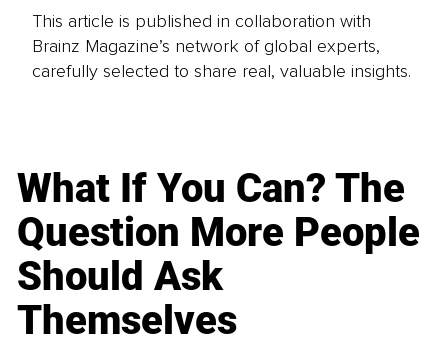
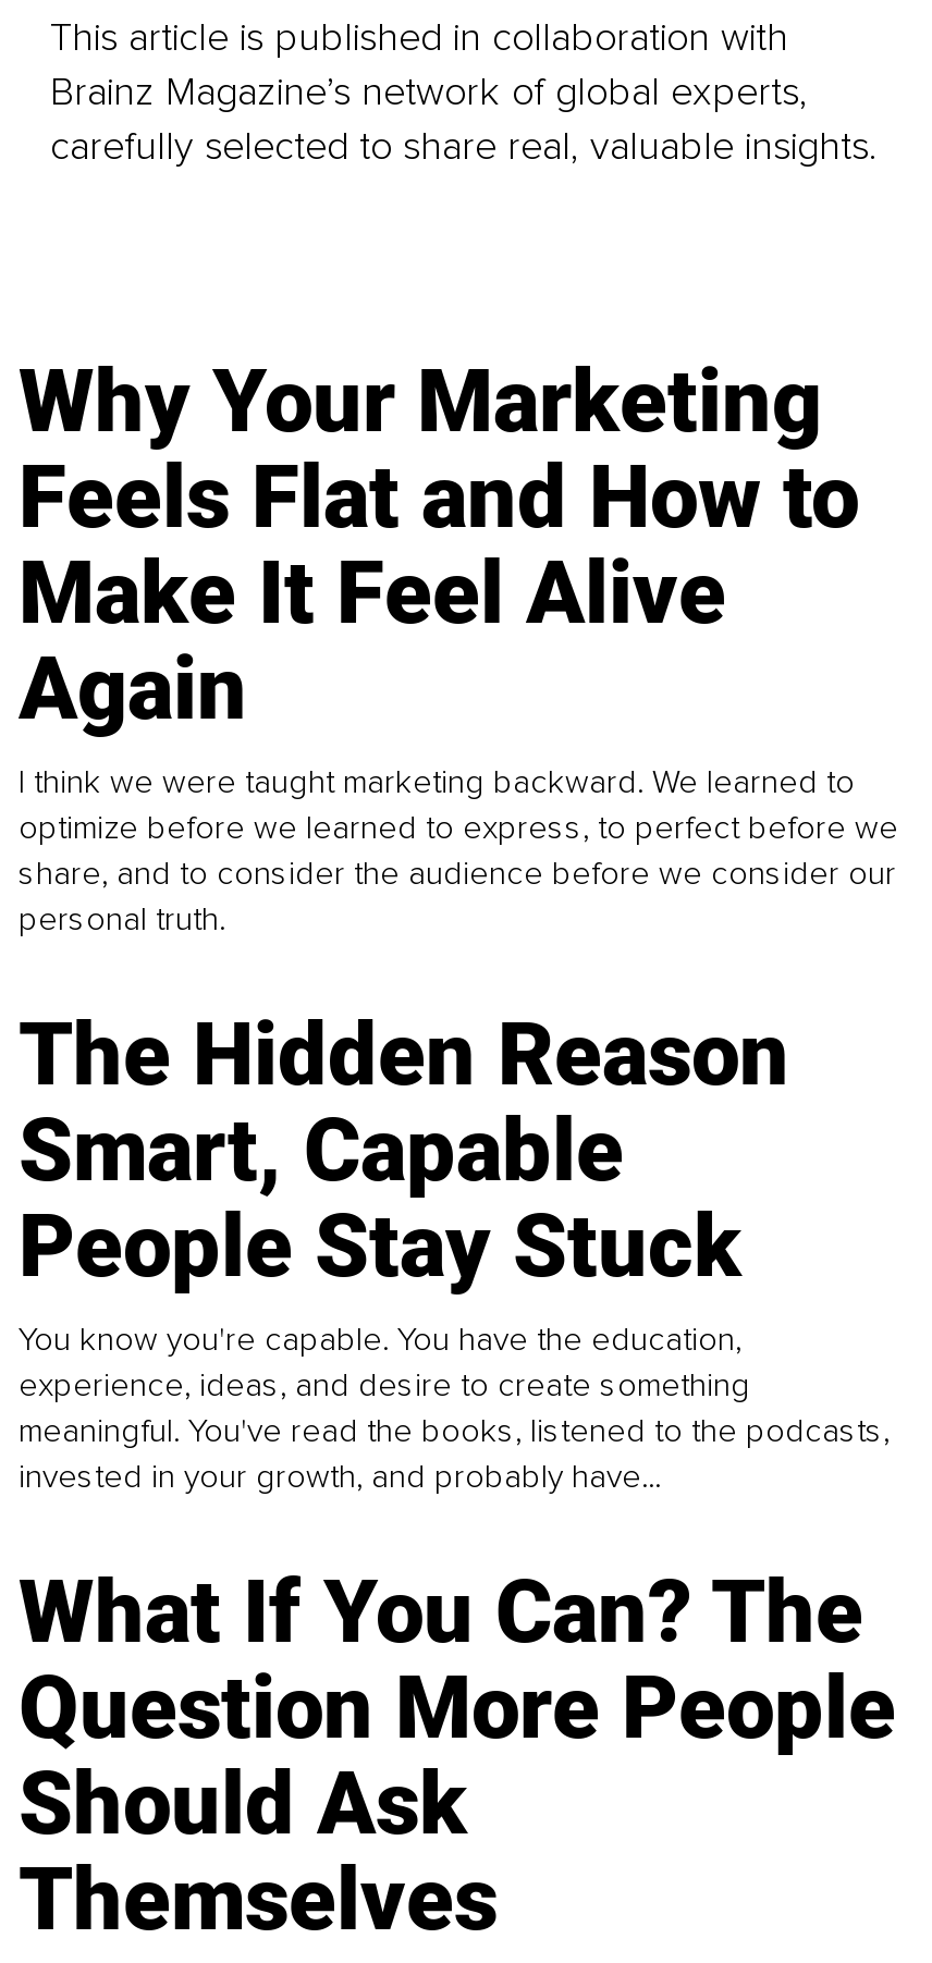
+ Why Your Marketing
+ Feels Flat and How to
+ Make It Feel Alive
+ Again
+ I think we were taught marketing backward. We learned to
+ optimize before we learned to express, to perfect before we
+ share, and to consider the audience before we consider our
+ personal truth.
+ The Hidden Reason
+ Smart, Capable
+ People Stay Stuck
+ You know you're capable. You have the education,
+ experience, ideas, and desire to create something
+ meaningful. You've read the books, listened to the podcasts,
+ invested in your growth, and probably have...
